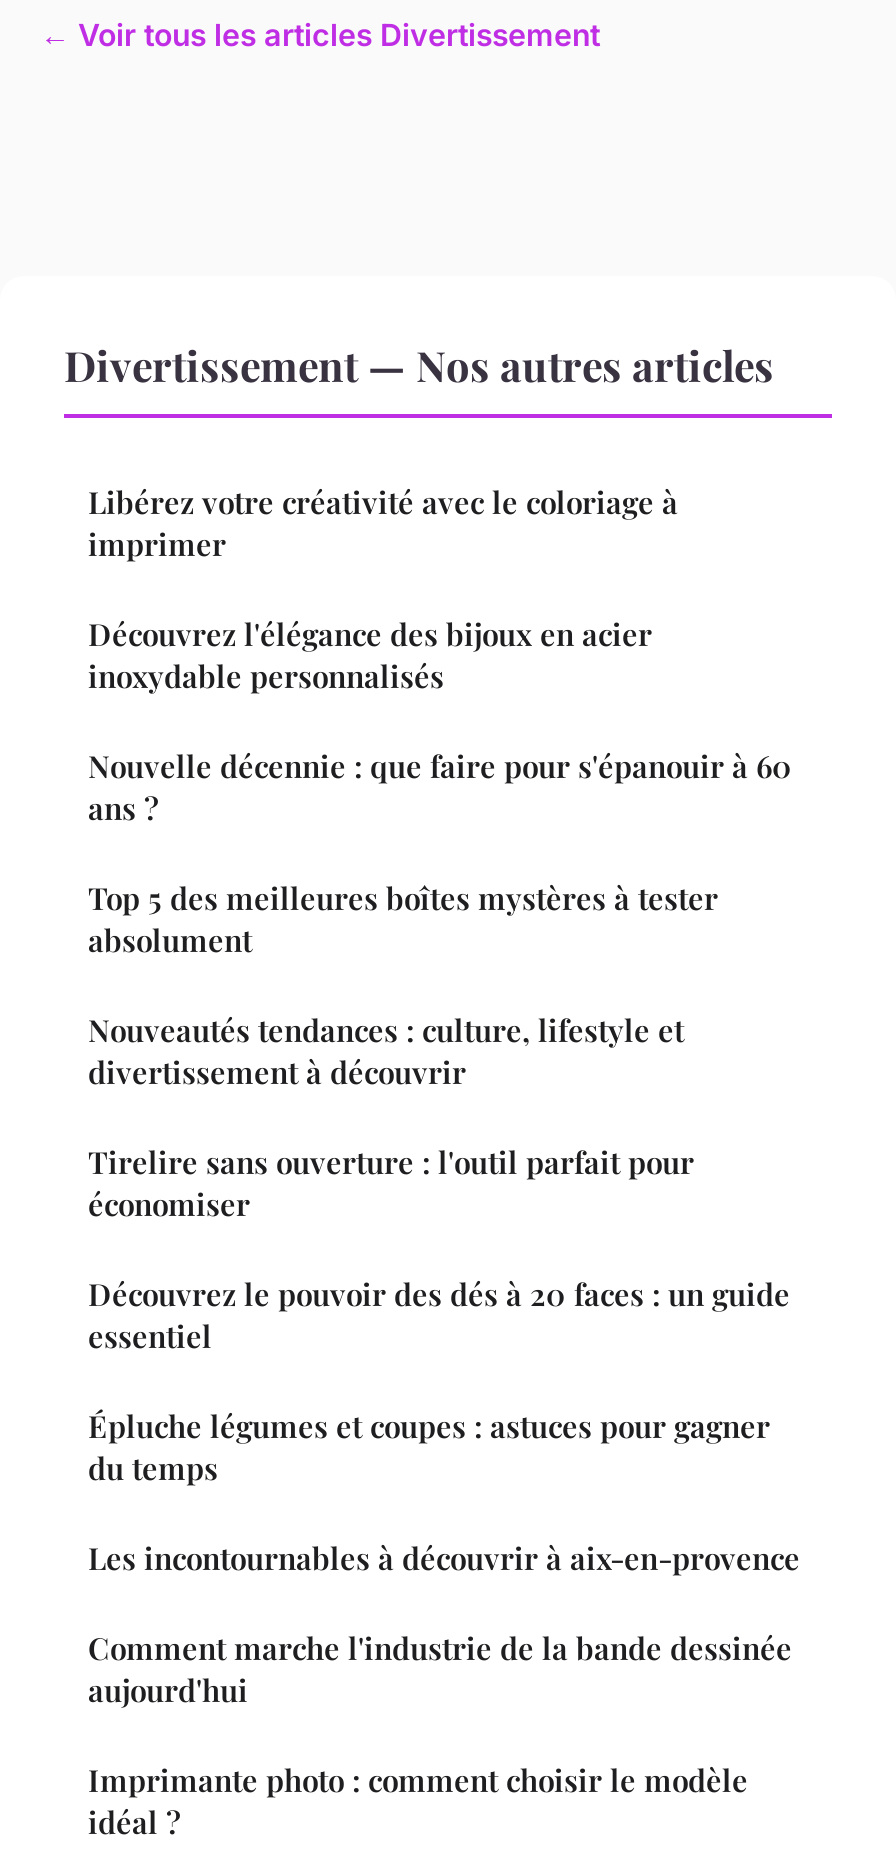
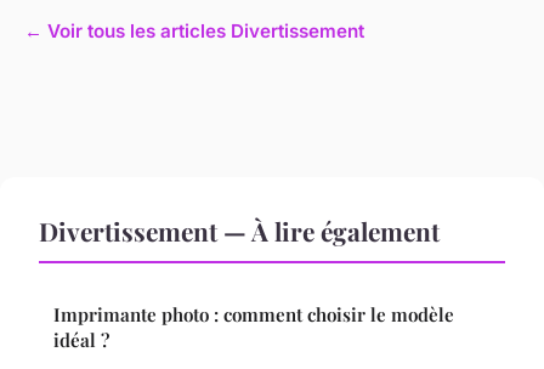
- Divertissement — Nos autres articles
- Libérez votre créativité avec le coloriage à
- imprimer
- Découvrez l'élégance des bijoux en acier
- inoxydable personnalisés
- Nouvelle décennie : que faire pour s'épanouir à 60
- ans ?
- Top 5 des meilleures boîtes mystères à tester
- absolument
- Nouveautés tendances : culture, lifestyle et
- divertissement à découvrir
- Tirelire sans ouverture : l'outil parfait pour
- économiser
- Découvrez le pouvoir des dés à 20 faces : un guide
- essentiel
- Épluche légumes et coupes : astuces pour gagner
- du temps
- Les incontournables à découvrir à aix-en-provence
- Comment marche l'industrie de la bande dessinée
- aujourd'hui
+ Divertissement — À lire également
